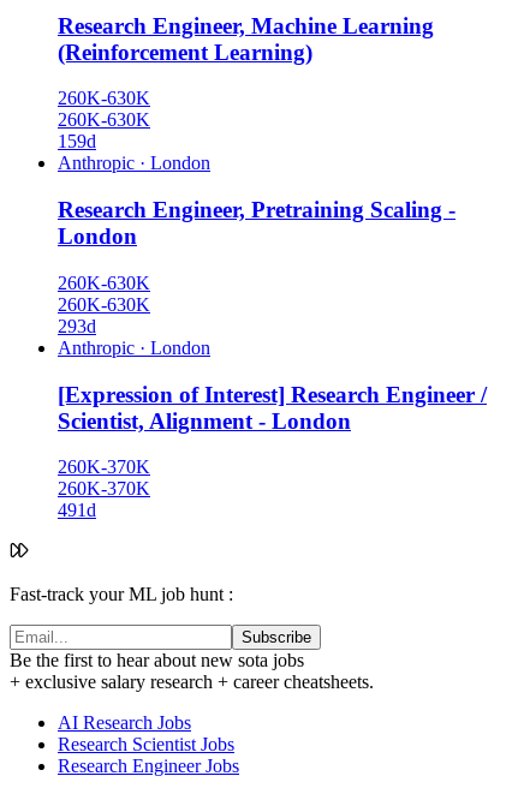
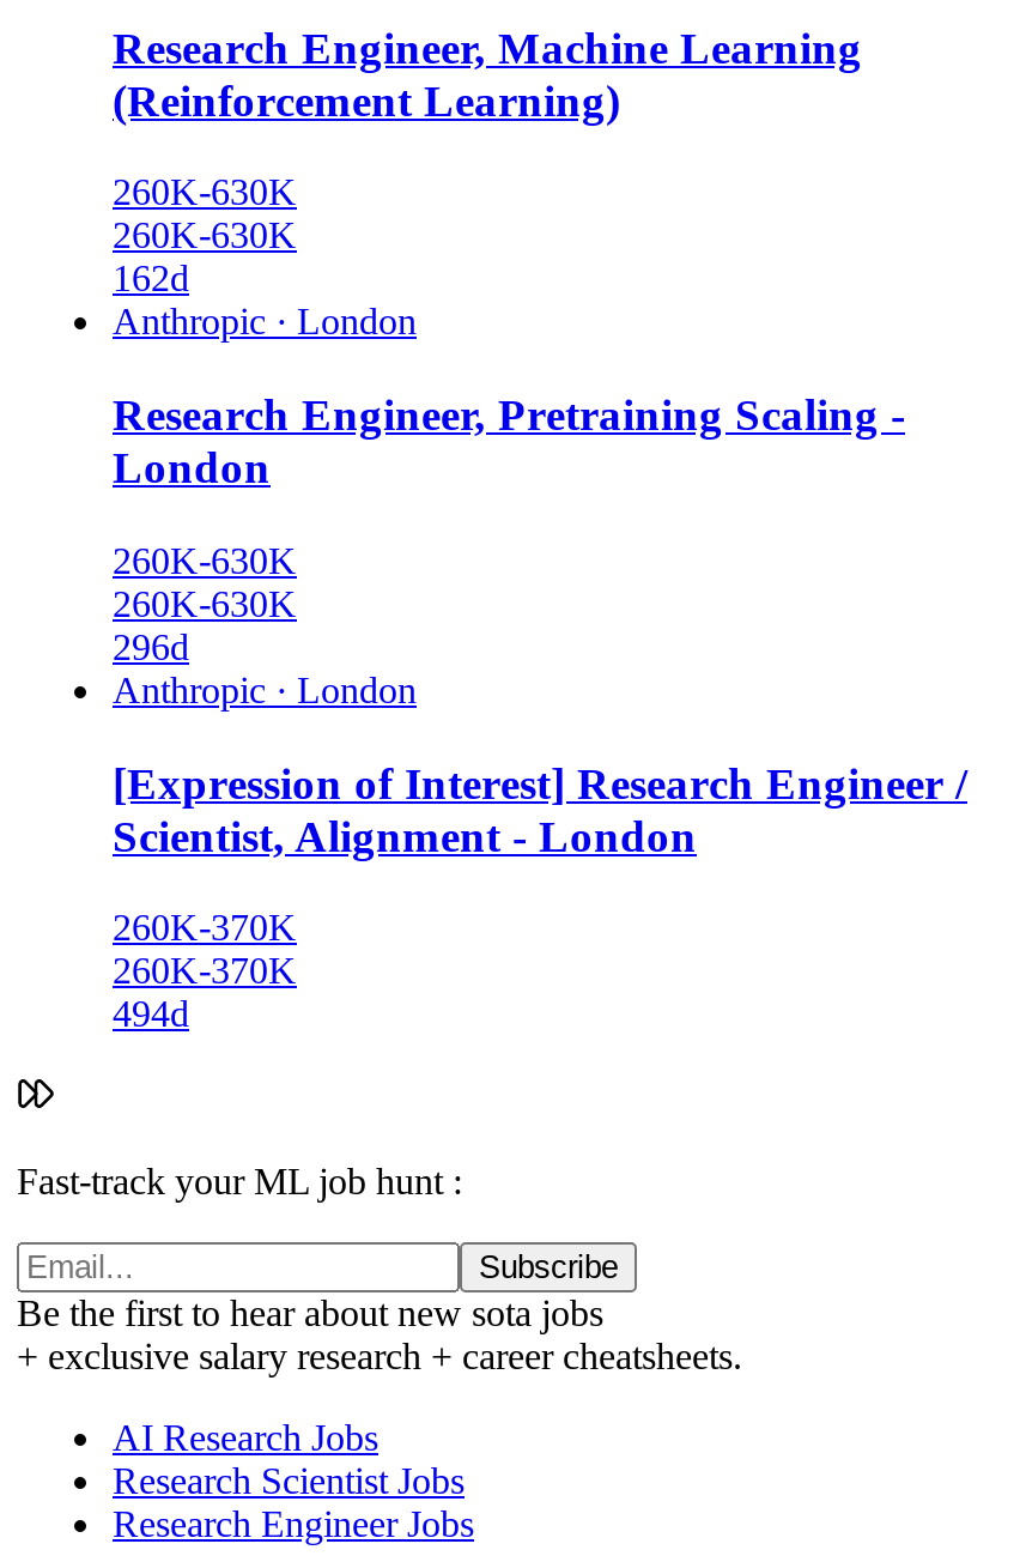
- 159d
+ 162d

- 293d
+ 296d

- 491d
+ 494d
